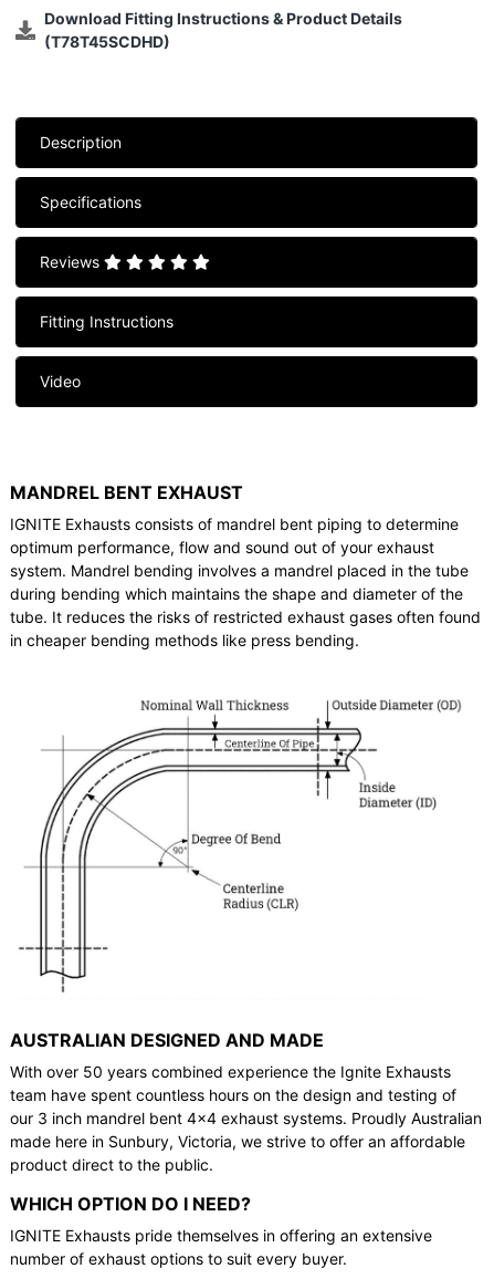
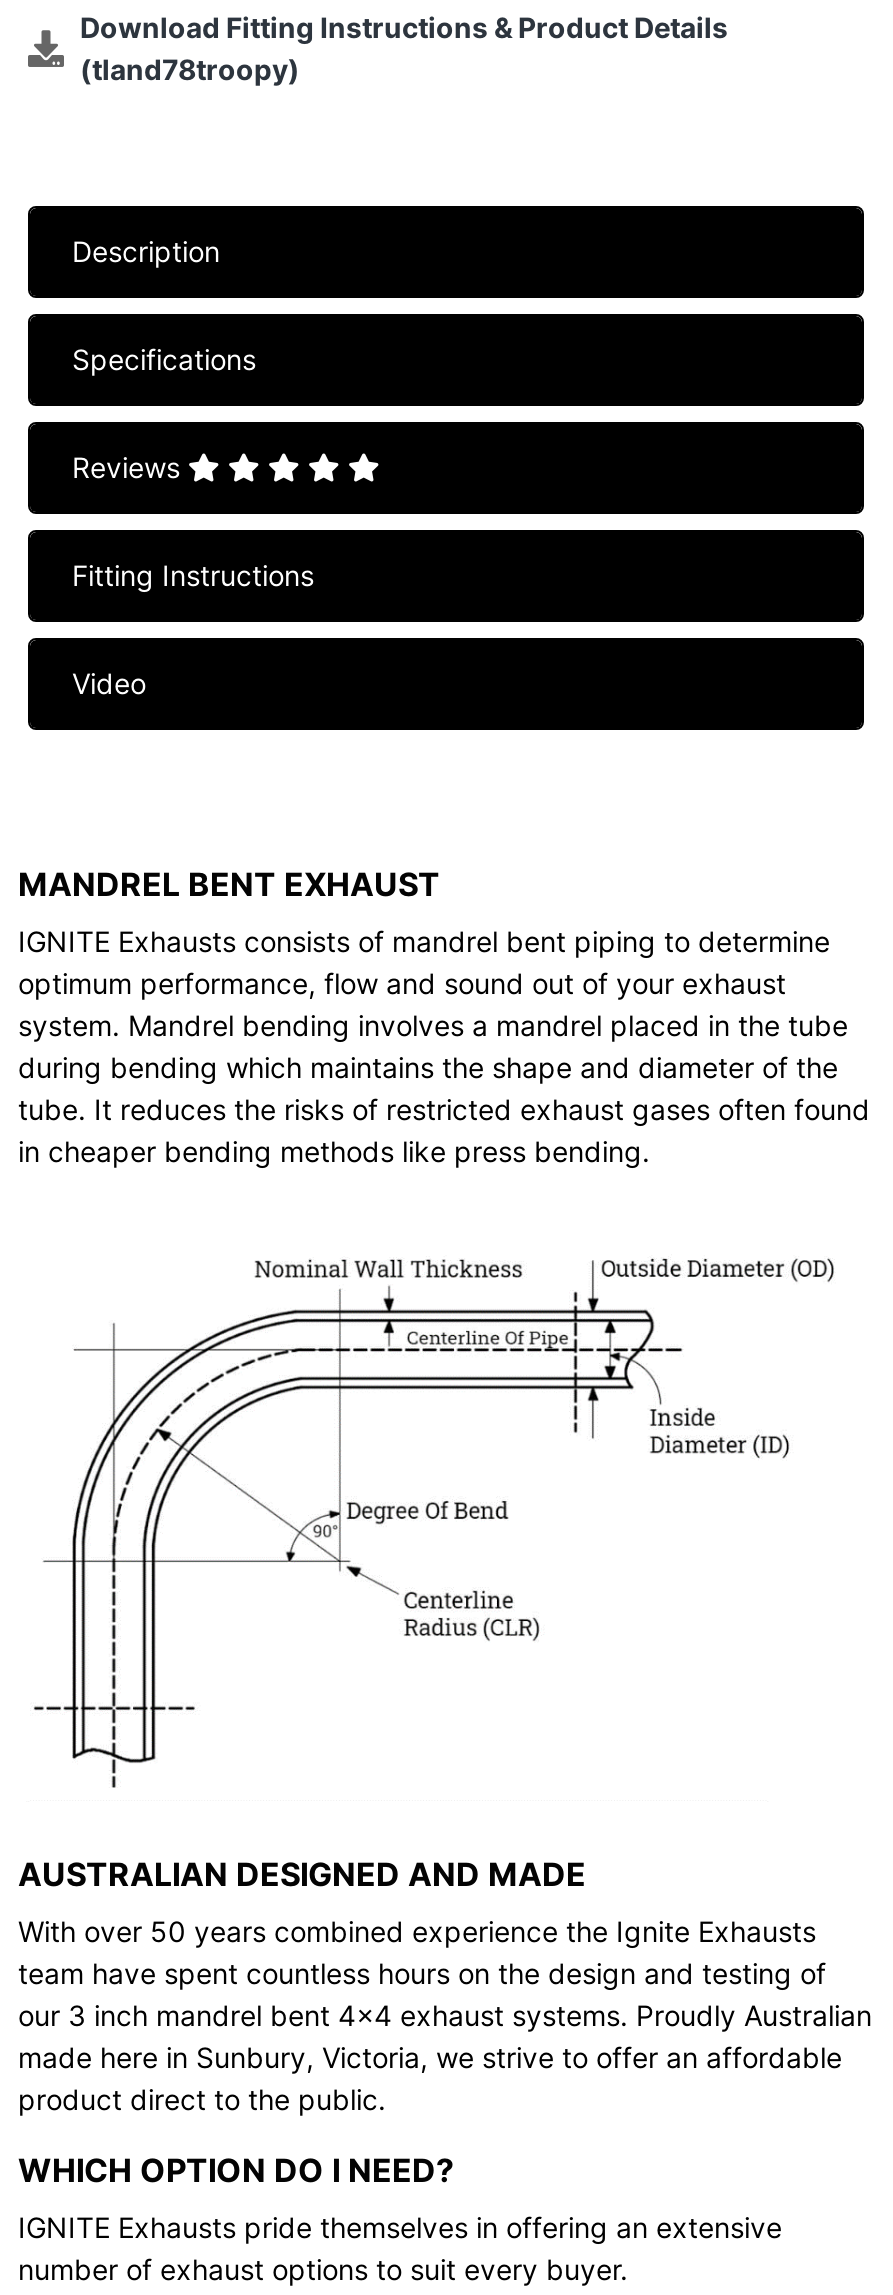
- (T78T45SCDHD)
+ (tland78troopy)
